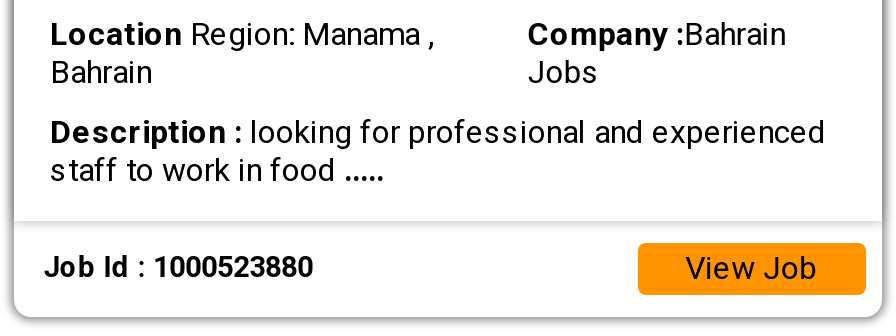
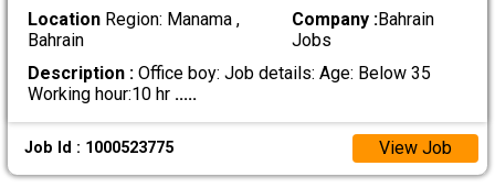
- Description : looking for professional and experienced
- staff to work in food.....
+ Description : Office boy: Job details: Age: Below 35
+ Working hour:10 hr.....

- Job Id : 1000523880
+ Job Id : 1000523775
